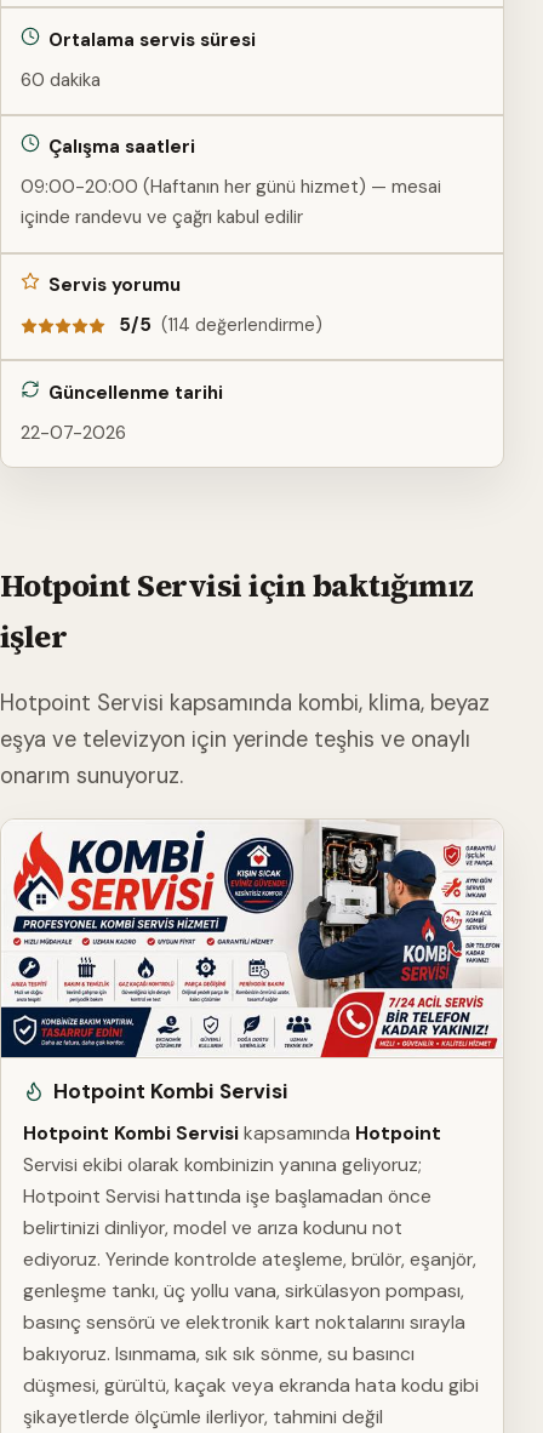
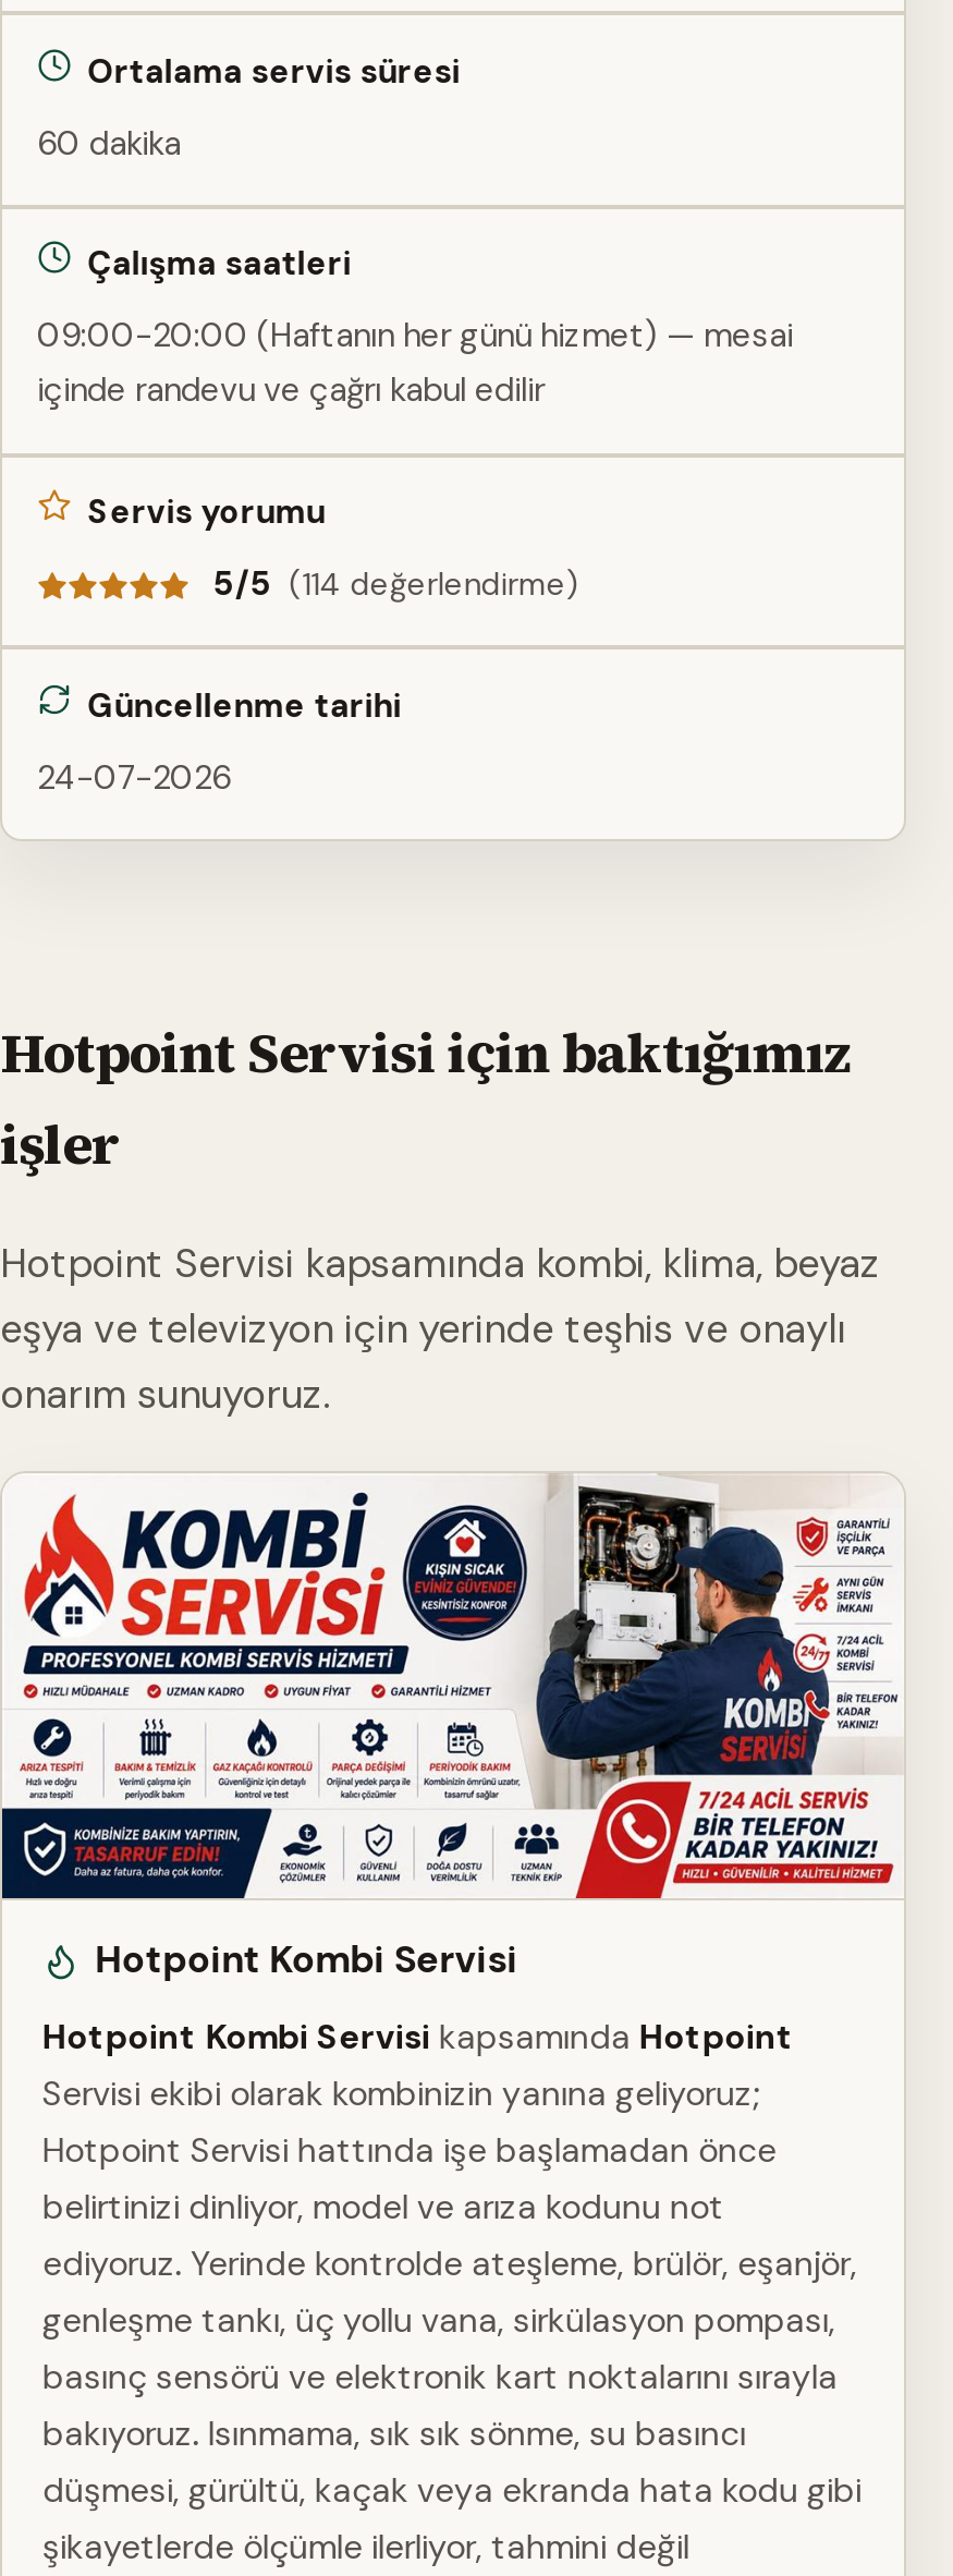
- 22-07-2026
+ 24-07-2026
